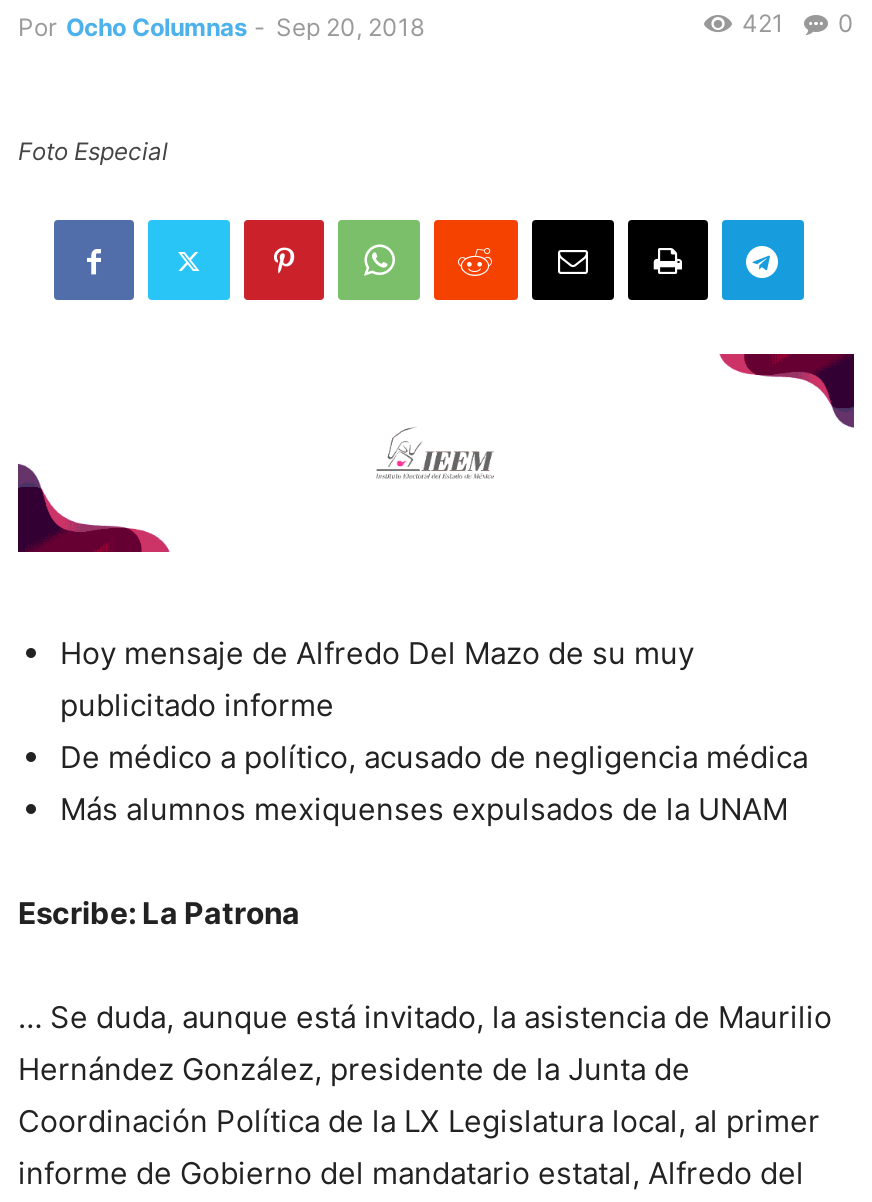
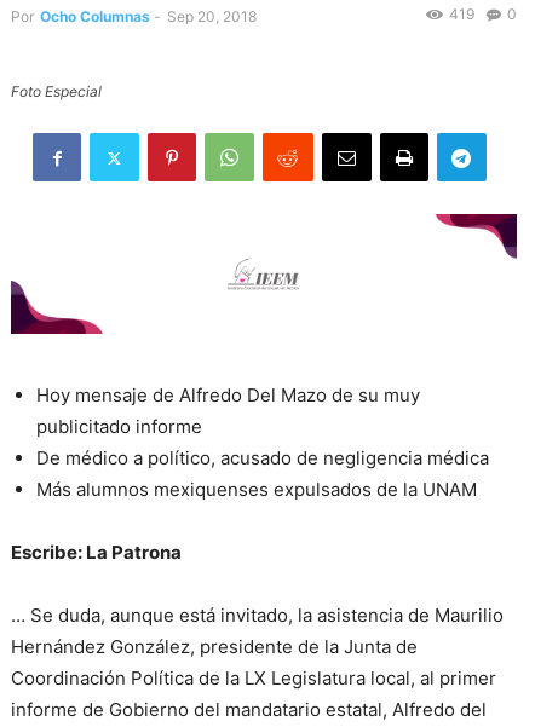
- 421 0
+ 419 0
